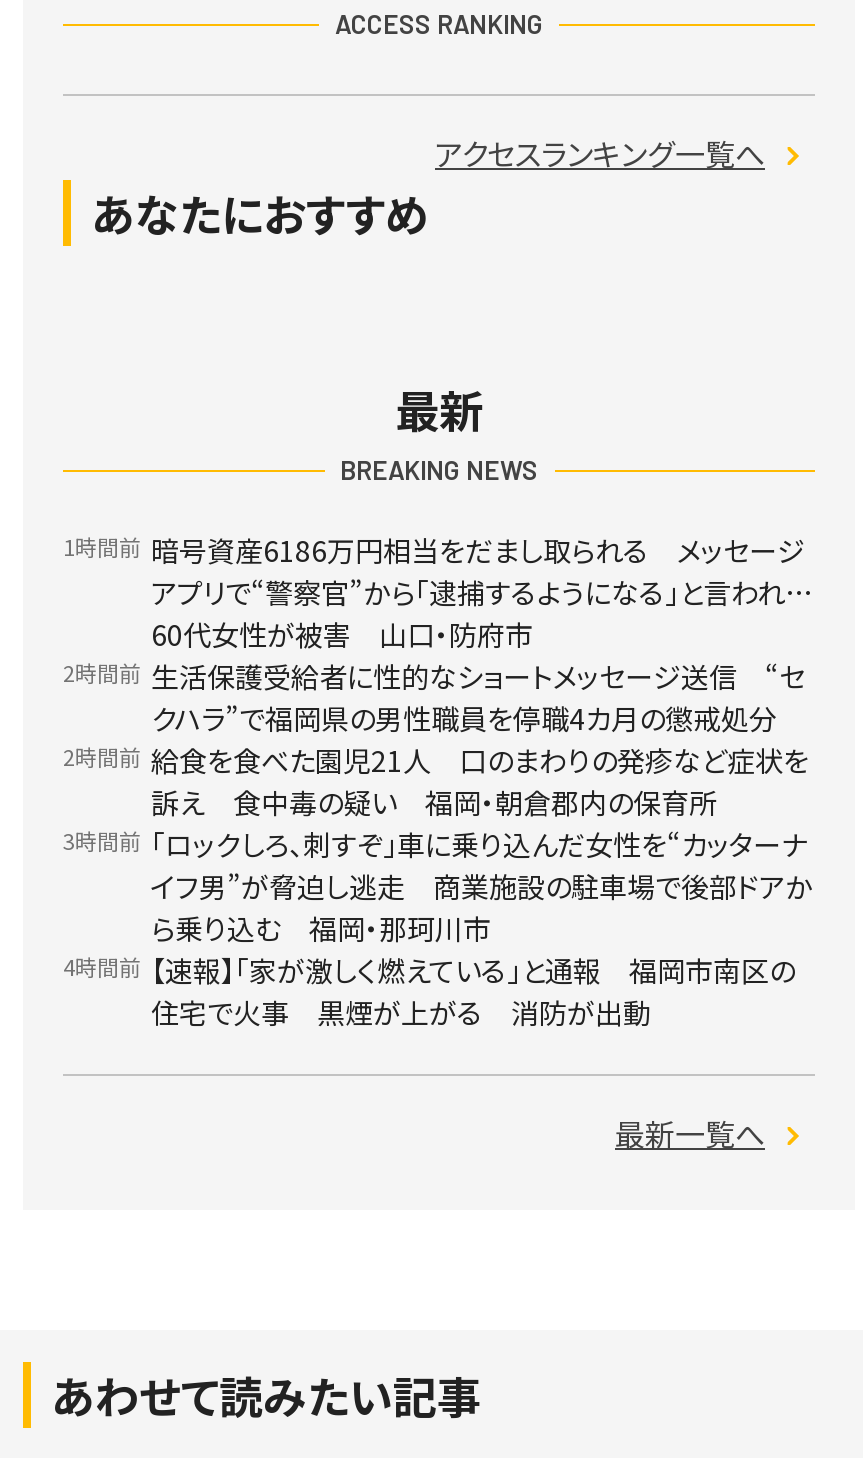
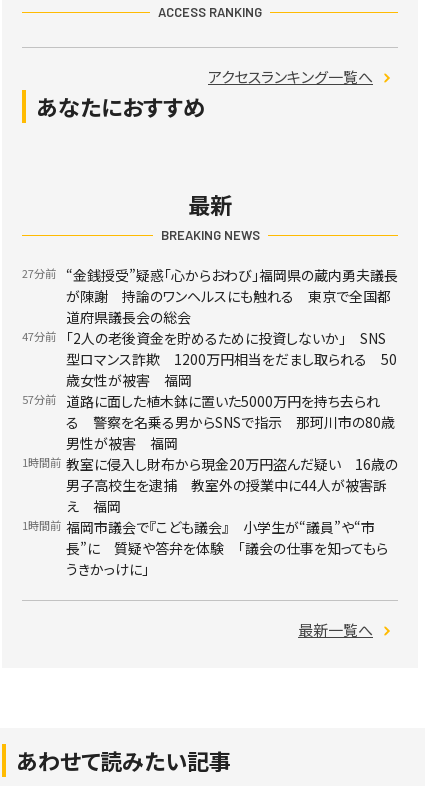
- 1時間前 暗号資産6186万円相当をだまし取られる メッセージ
- アプリで“警察官”から「逮捕するようになる」と言われ…
- 60代女性が被害 山口・防府市
- 2時間前 生活保護受給者に性的なショートメッセージ送信 “セ
- クハラ”で福岡県の男性職員を停職4カ月の懲戒処分
- 2時間前 給食を食べた園児21人 口のまわりの発疹など症状を
- 訴え 食中毒の疑い 福岡・朝倉郡内の保育所
- 3時間前 「ロックしろ、刺すぞ」車に乗り込んだ女性を“カッターナ
- イフ男”が脅迫し逃走 商業施設の駐車場で後部ドアか
- ら乗り込む 福岡・那珂川市
- 4時間前 【速報】「家が激しく燃えている」と通報 福岡市南区の
- 住宅で火事 黒煙が上がる 消防が出動
+ 27分前
+ “金銭授受”疑惑「心からおわび」福岡県の蔵内勇夫議長
+ が陳謝 持論のワンヘルスにも触れる 東京で全国都
+ 道府県議長会の総会
+ 47分前
+ 「2人の老後資金を貯めるために投資しないか」 SNS
+ 型ロマンス詐欺 1200万円相当をだまし取られる 50
+ 歳女性が被害 福岡
+ 57分前
+ 道路に面した植木鉢に置いた5000万円を持ち去られ
+ る 警察を名乗る男からSNSで指示 那珂川市の80歳
+ 男性が被害 福岡
+ 1時間前 教室に侵入し財布から現金20万円盗んだ疑い 16歳の
+ 男子高校生を逮捕 教室外の授業中に44人が被害訴
+ え 福岡
+ 1時間前 福岡市議会で『こども議会』 小学生が“議員”や“市
+ 長”に 質疑や答弁を体験 「議会の仕事を知ってもら
+ うきかっけに」
